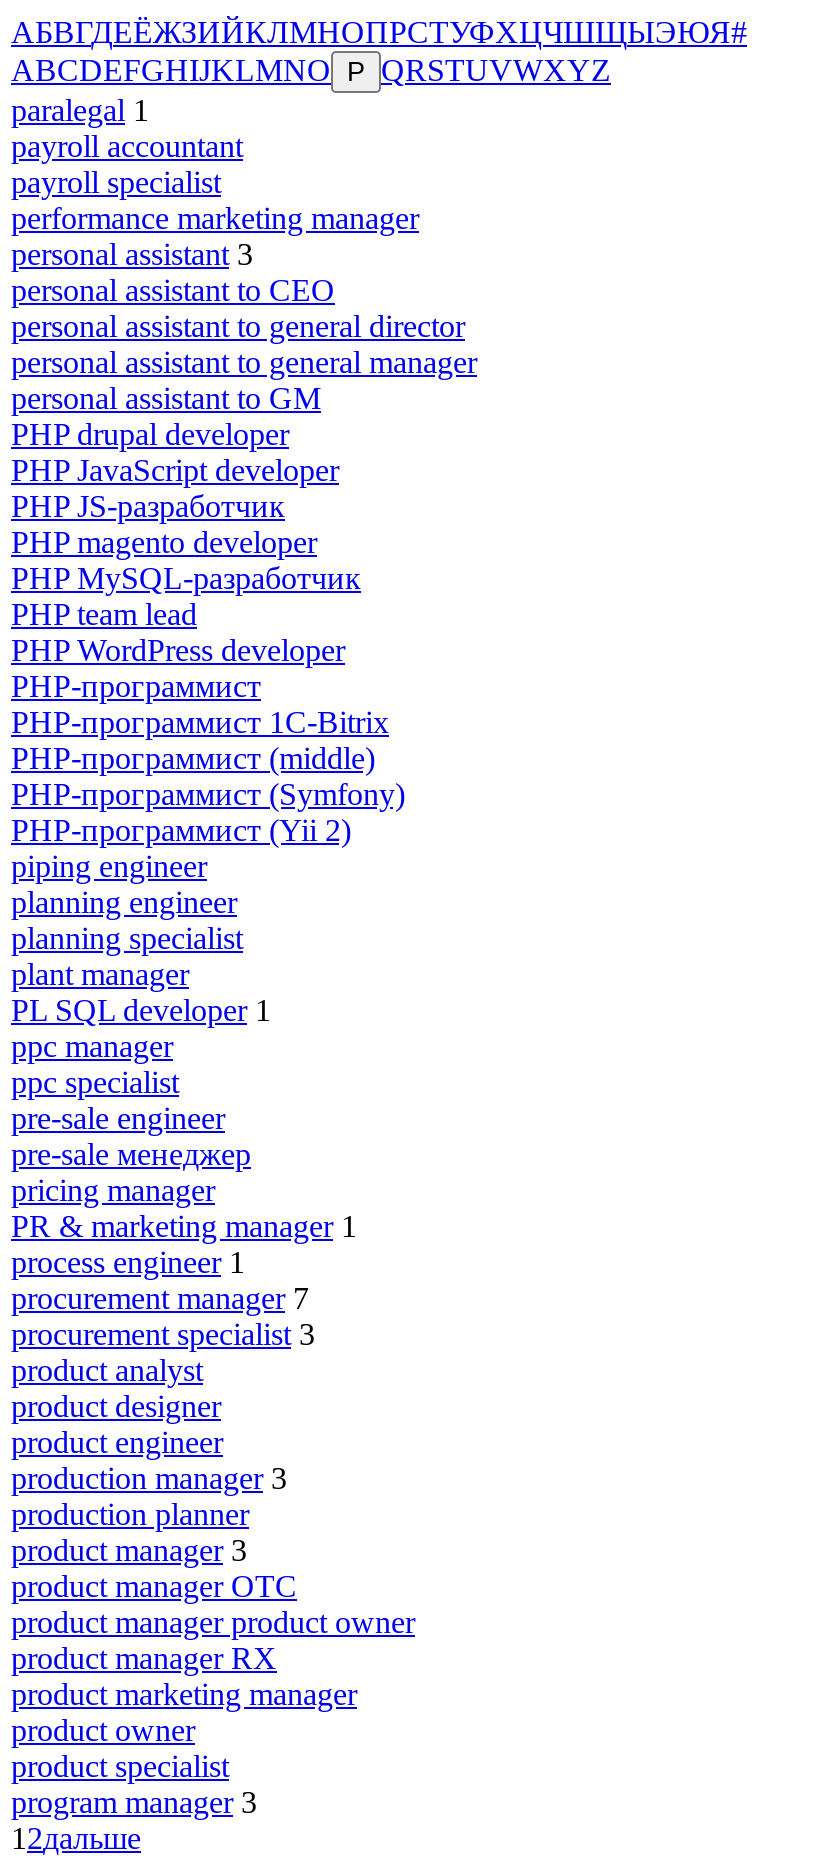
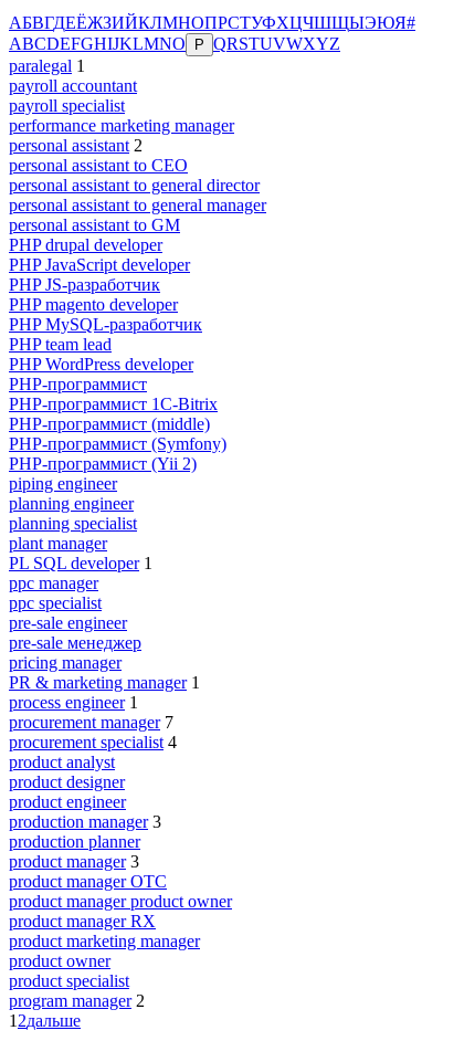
- personal assistant 3
+ personal assistant 2

- procurement specialist 3
+ procurement specialist 4

- program manager 3
+ program manager 2
